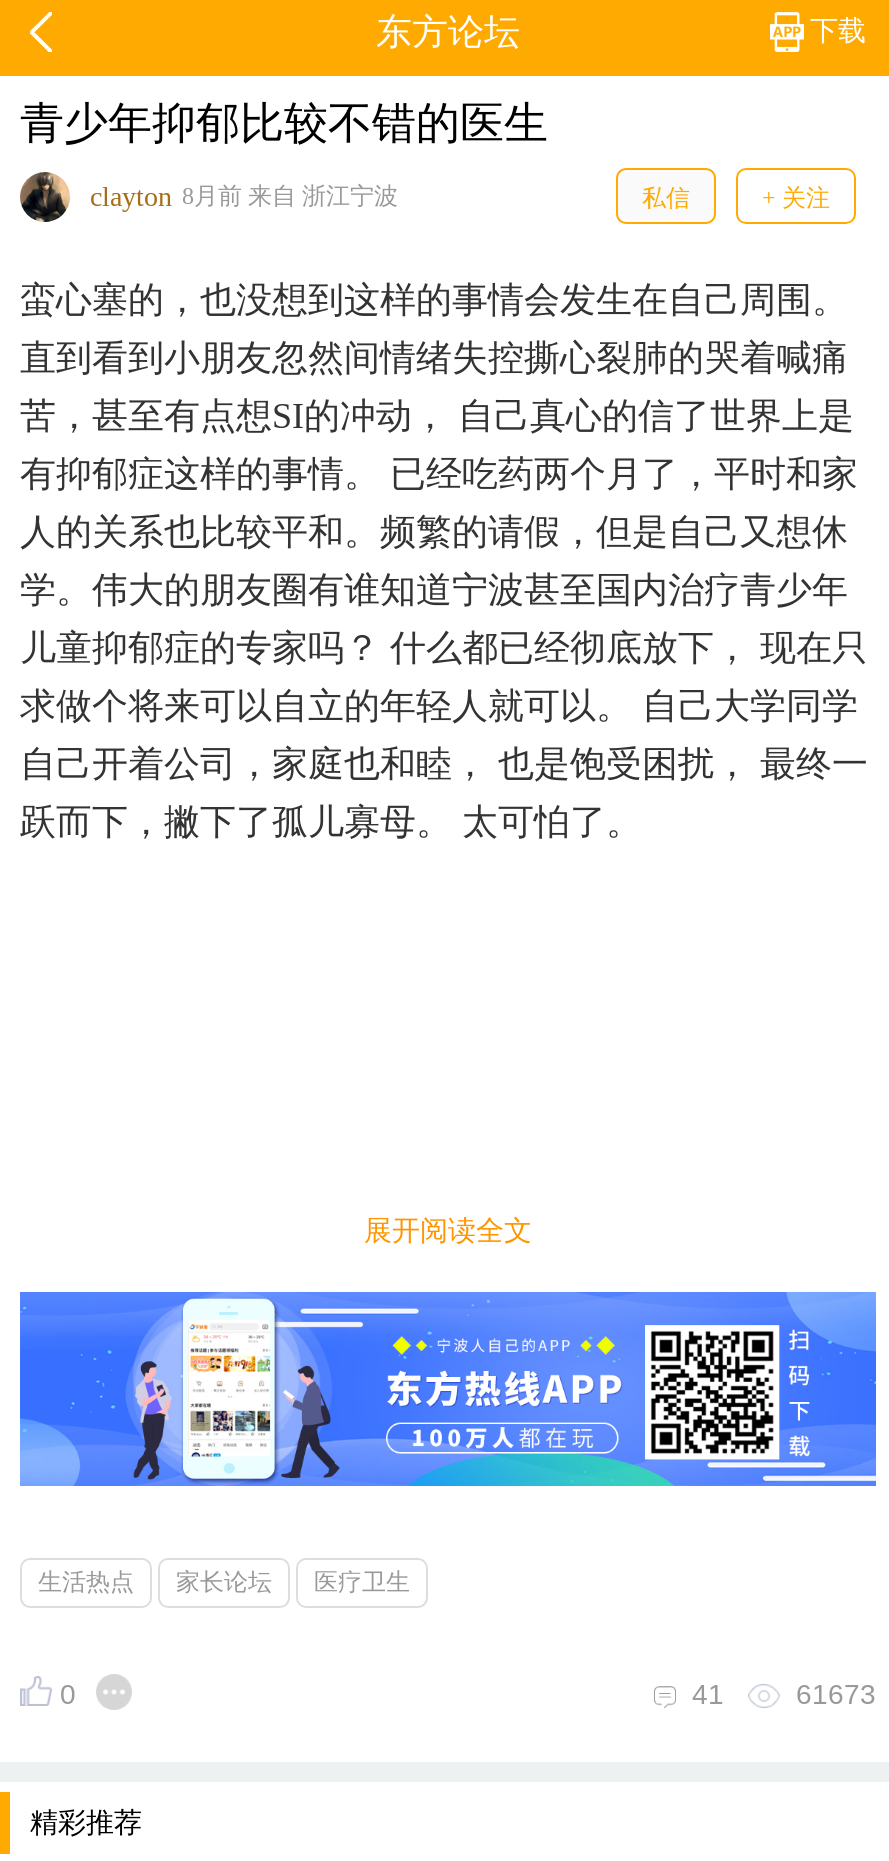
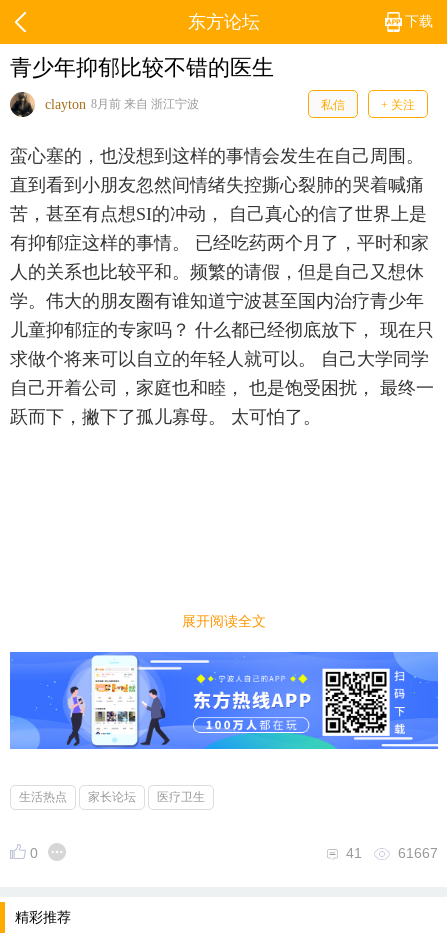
- 41 61673
+ 41 61667
